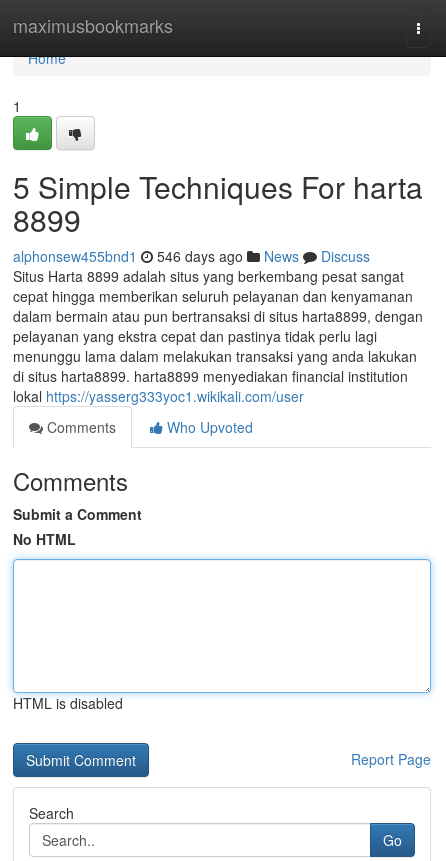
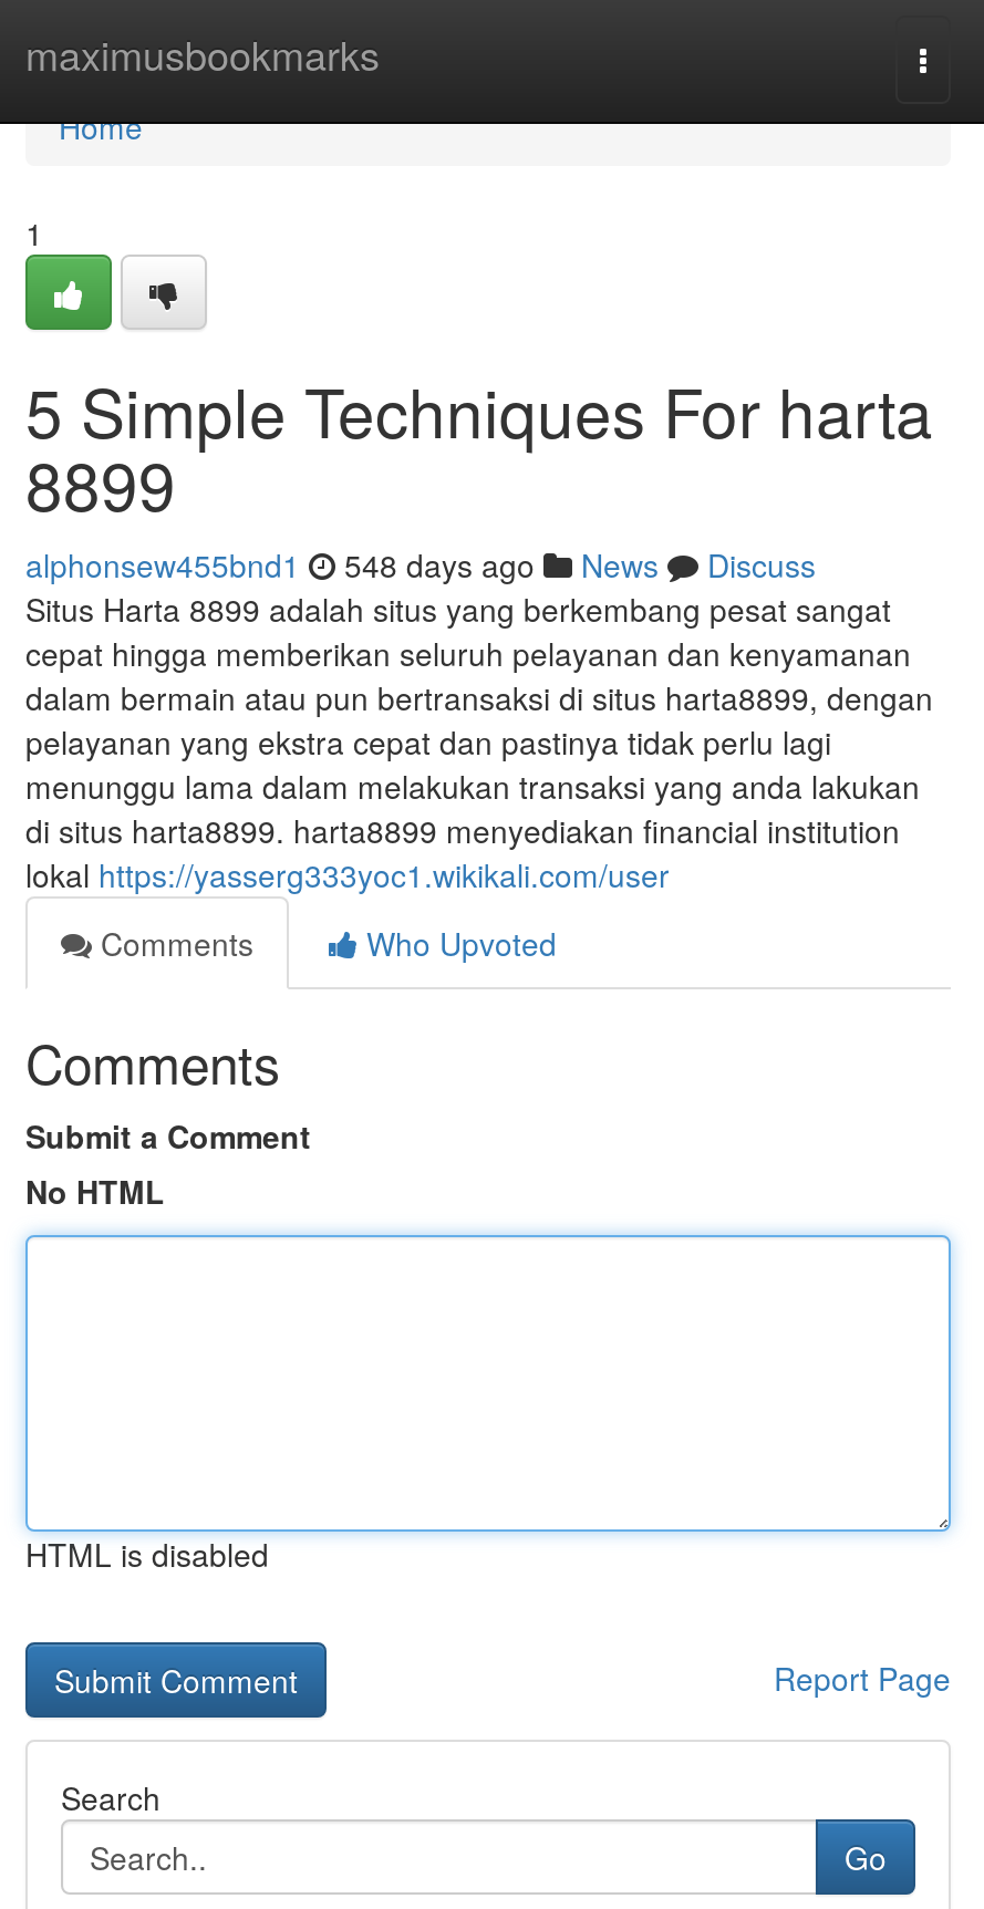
- alphonsew455bnd1 546 days ago News Discuss
+ alphonsew455bnd1 548 days ago News Discuss
